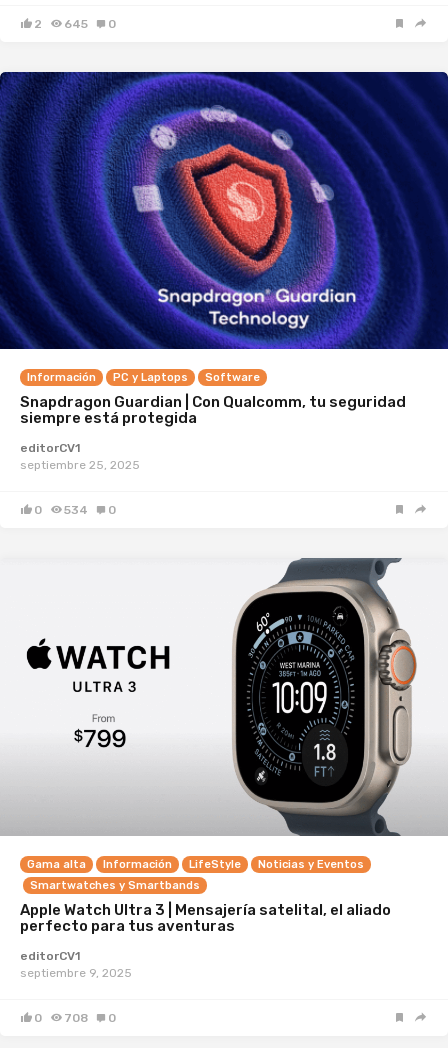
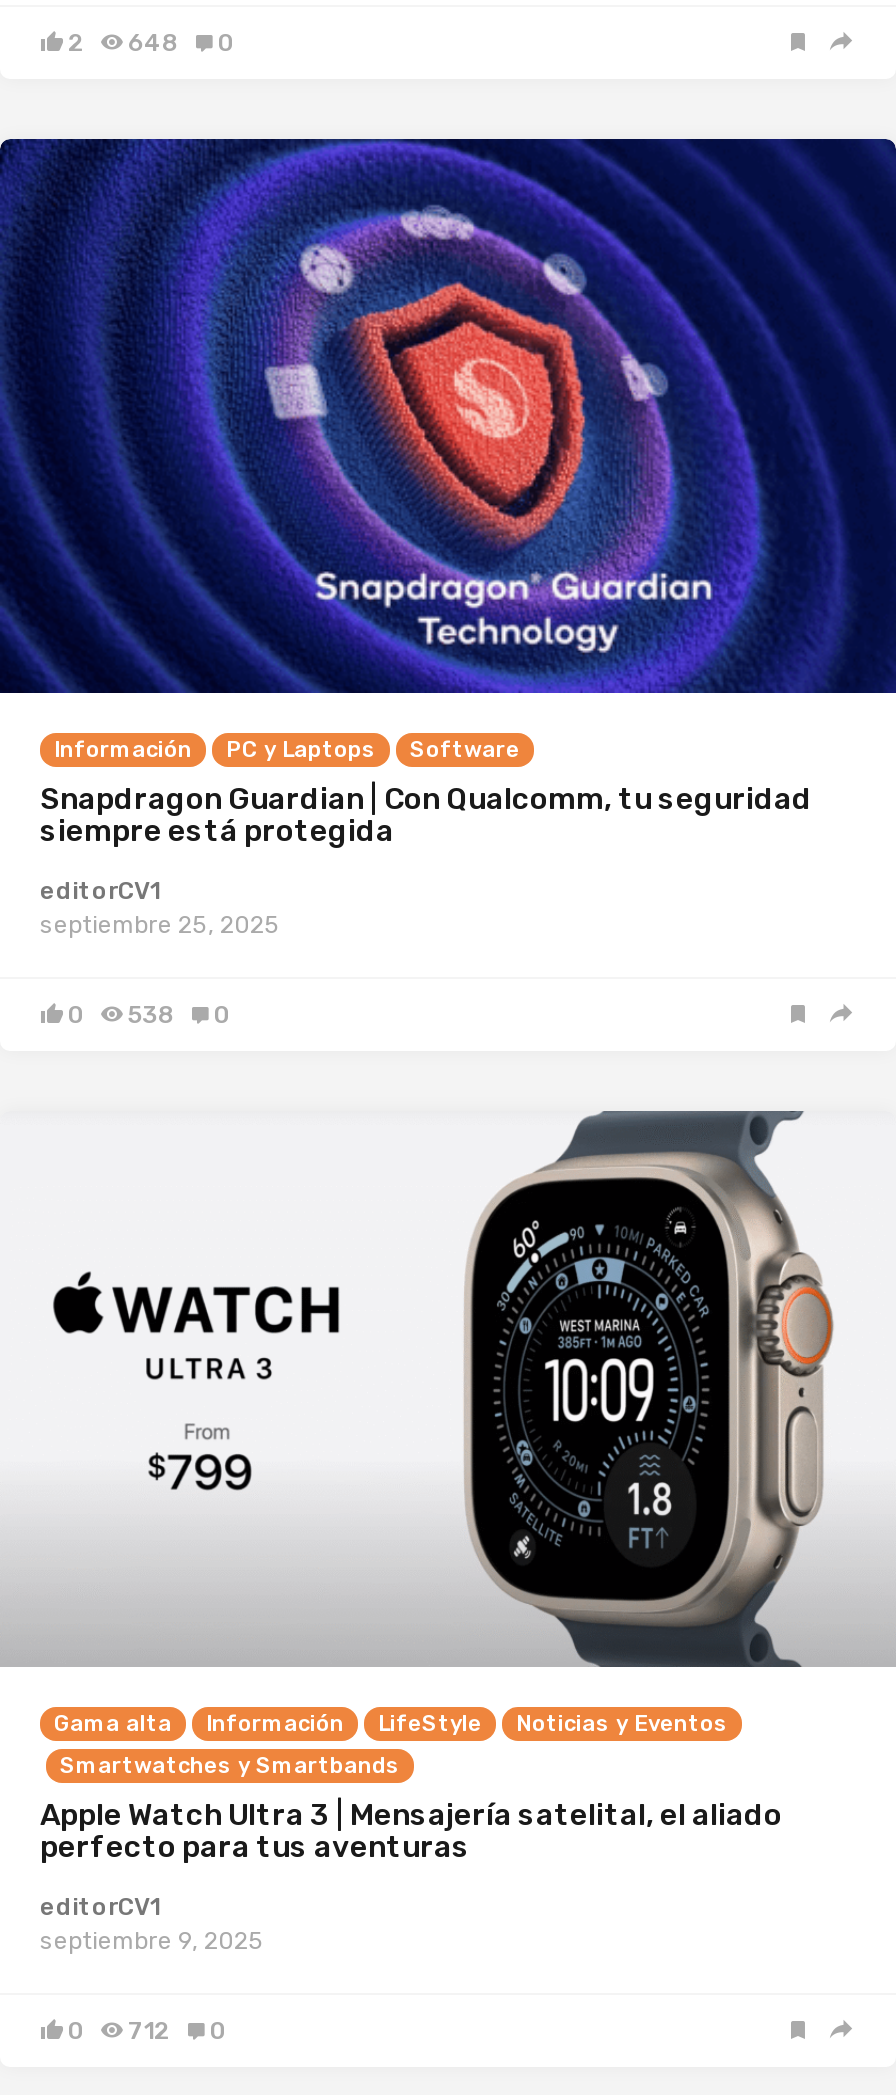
- 2 645 0
+ 2 648 0

- 0 534 0
+ 0 538 0

- 0 708 0
+ 0 712 0
